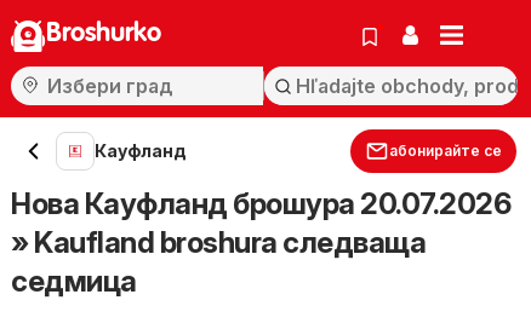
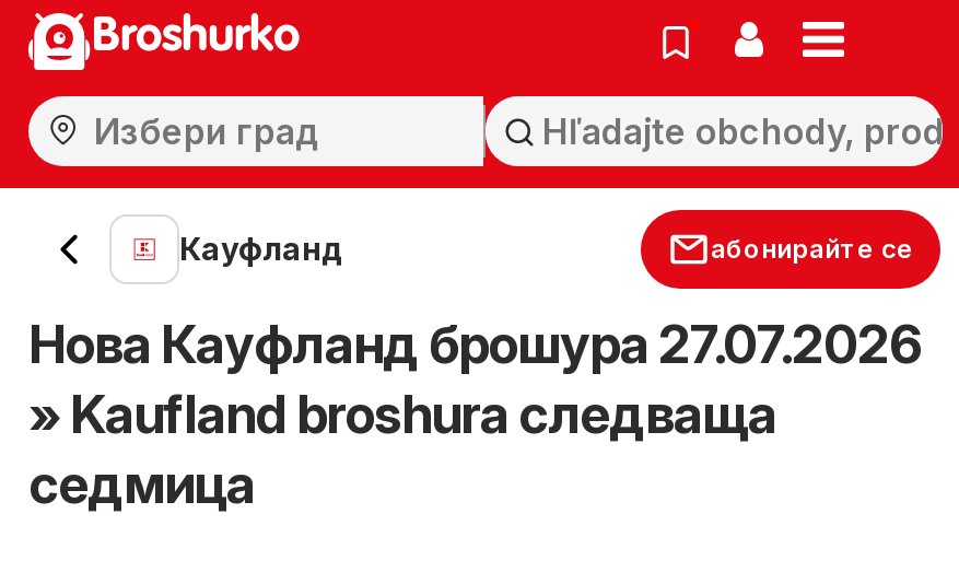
- Нова Кауфланд брошура 20.07.2026
+ Нова Кауфланд брошура 27.07.2026
